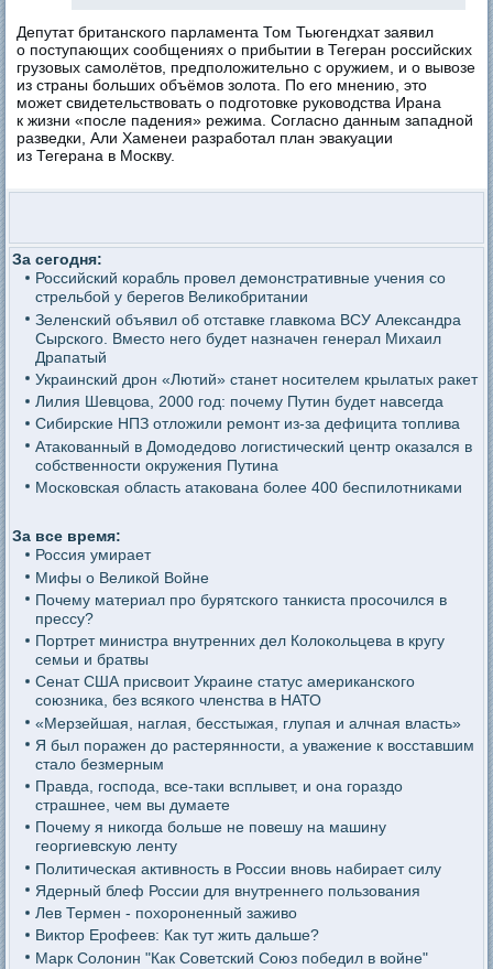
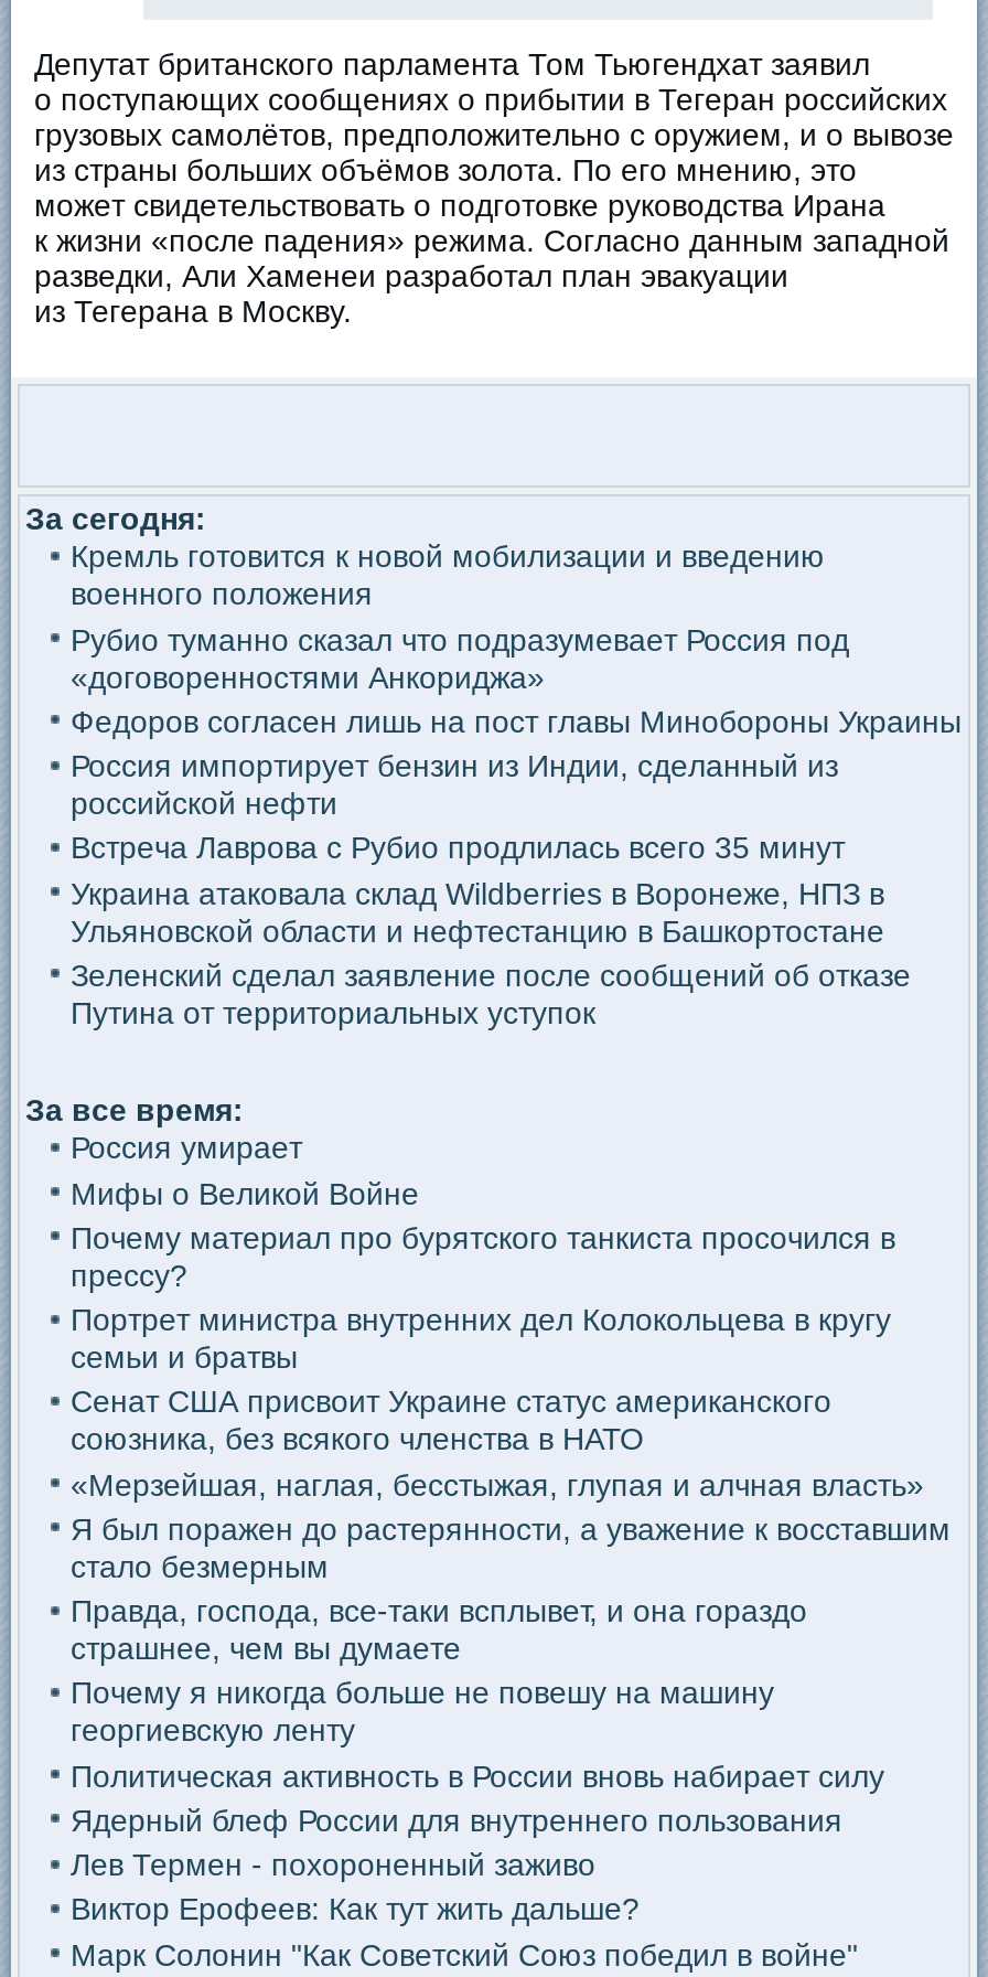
- Российский корабль провел демонстративные учения со
- стрельбой у берегов Великобритании
- Зеленский объявил об отставке главкома ВСУ Александра
- Сырского. Вместо него будет назначен генерал Михаил
- Драпатый
- Украинский дрон «Лютий» станет носителем крылатых ракет
- Лилия Шевцова, 2000 год: почему Путин будет навсегда
- Сибирские НПЗ отложили ремонт из-за дефицита топлива
- Атакованный в Домодедово логистический центр оказался в
- собственности окружения Путина
- Московская область атакована более 400 беспилотниками
+ Кремль готовится к новой мобилизации и введению
+ военного положения
+ Рубио туманно сказал что подразумевает Россия под
+ «договоренностями Анкориджа»
+ Федоров согласен лишь на пост главы Минобороны Украины
+ Россия импортирует бензин из Индии, сделанный из
+ российской нефти
+ Встреча Лаврова с Рубио продлилась всего 35 минут
+ Украина атаковала склад Wildberries в Воронеже, НПЗ в
+ Ульяновской области и нефтестанцию в Башкортостане
+ Зеленский сделал заявление после сообщений об отказе
+ Путина от территориальных уступок
